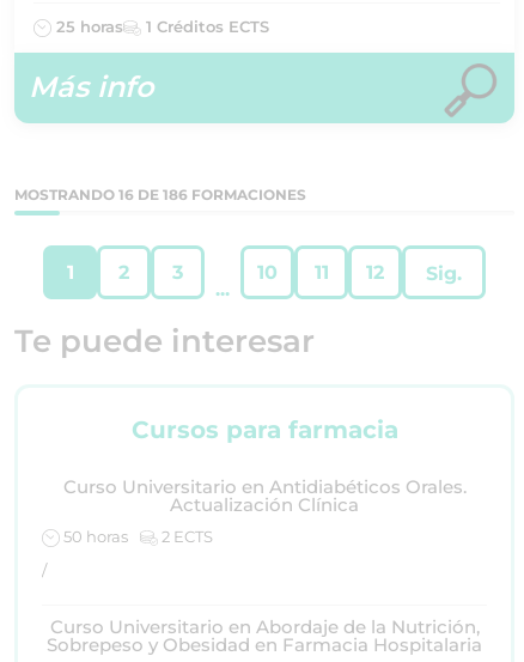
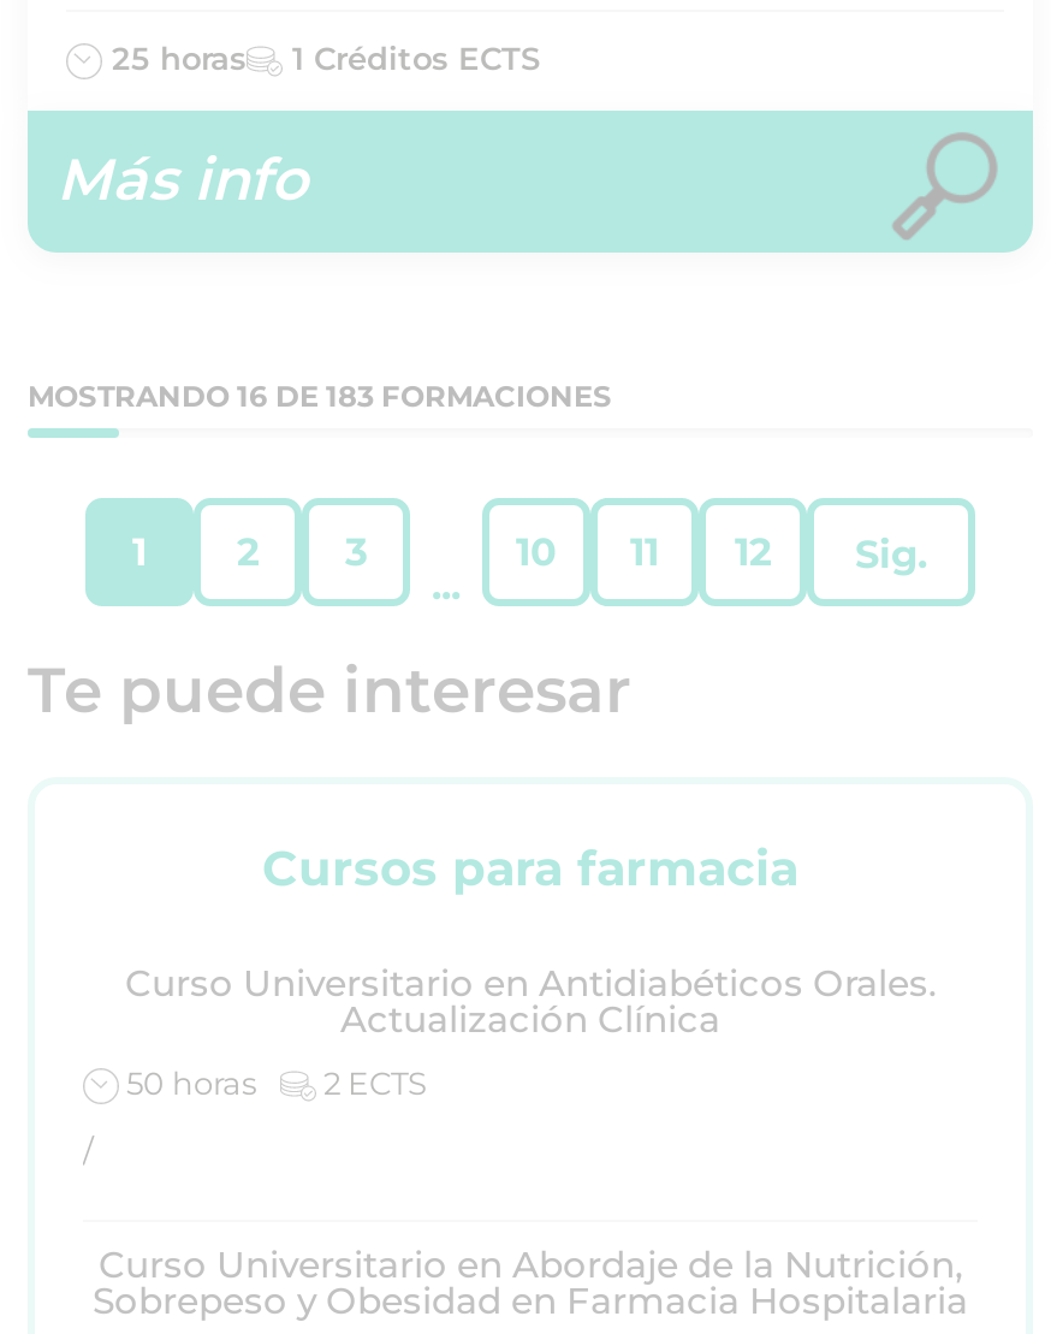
- MOSTRANDO 16 DE 186 FORMACIONES
+ MOSTRANDO 16 DE 183 FORMACIONES
